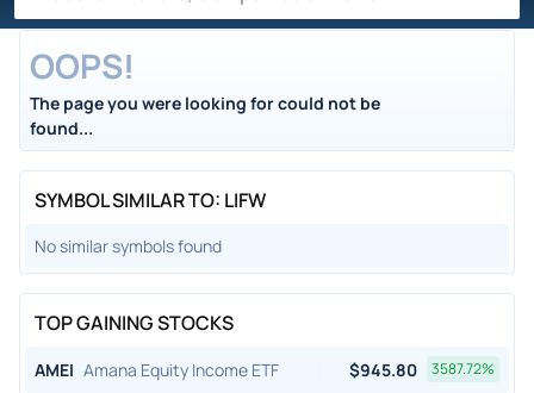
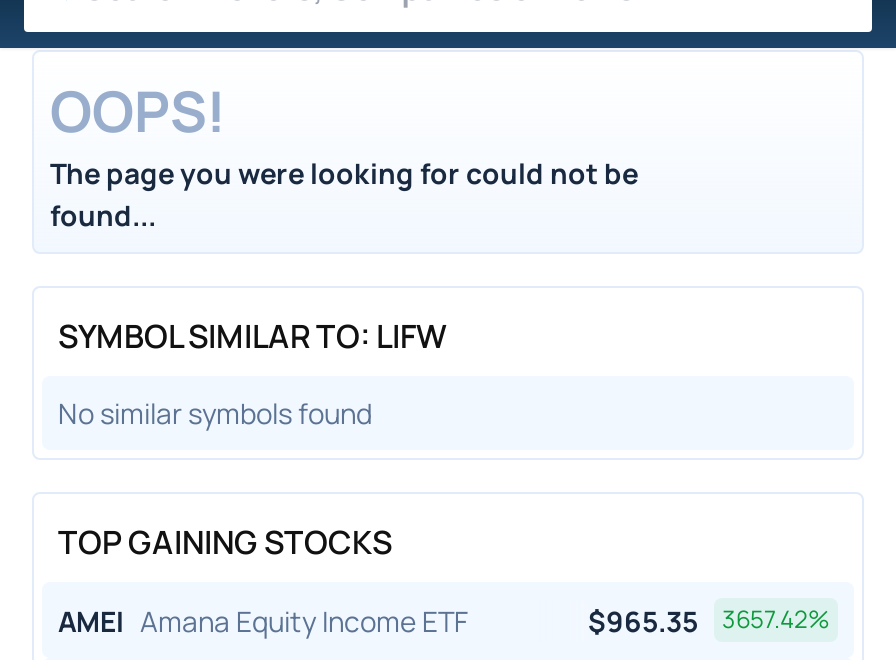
- $945.80
- 3587.72%
+ $965.35
+ 3657.42%
